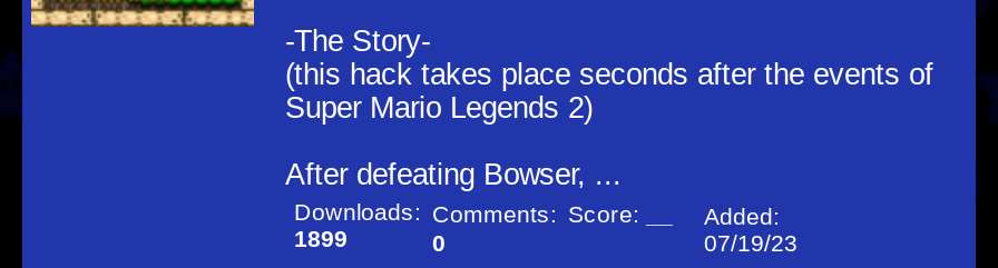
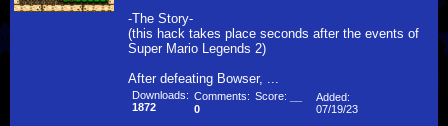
- 1899
+ 1872
